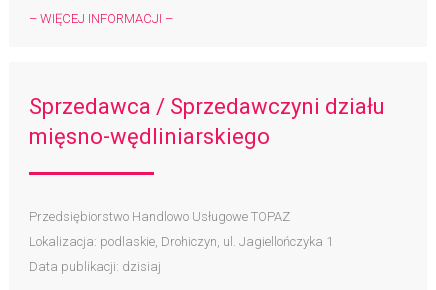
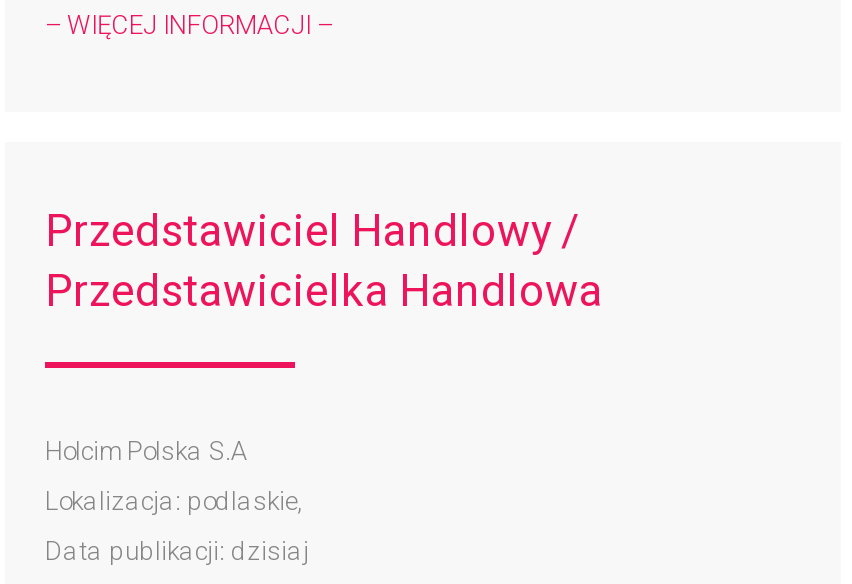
- Sprzedawca / Sprzedawczyni działu
- mięsno-wędliniarskiego
+ Przedstawiciel Handlowy /
+ Przedstawicielka Handlowa

- Przedsiębiorstwo Handlowo Usługowe TOPAZ
+ Holcim Polska S.A

- Lokalizacja: podlaskie, Drohiczyn, ul. Jagiellończyka 1
+ Lokalizacja: podlaskie,
